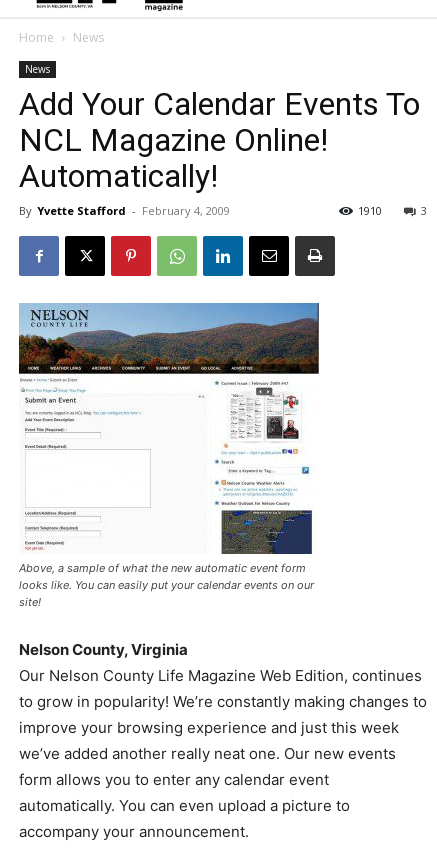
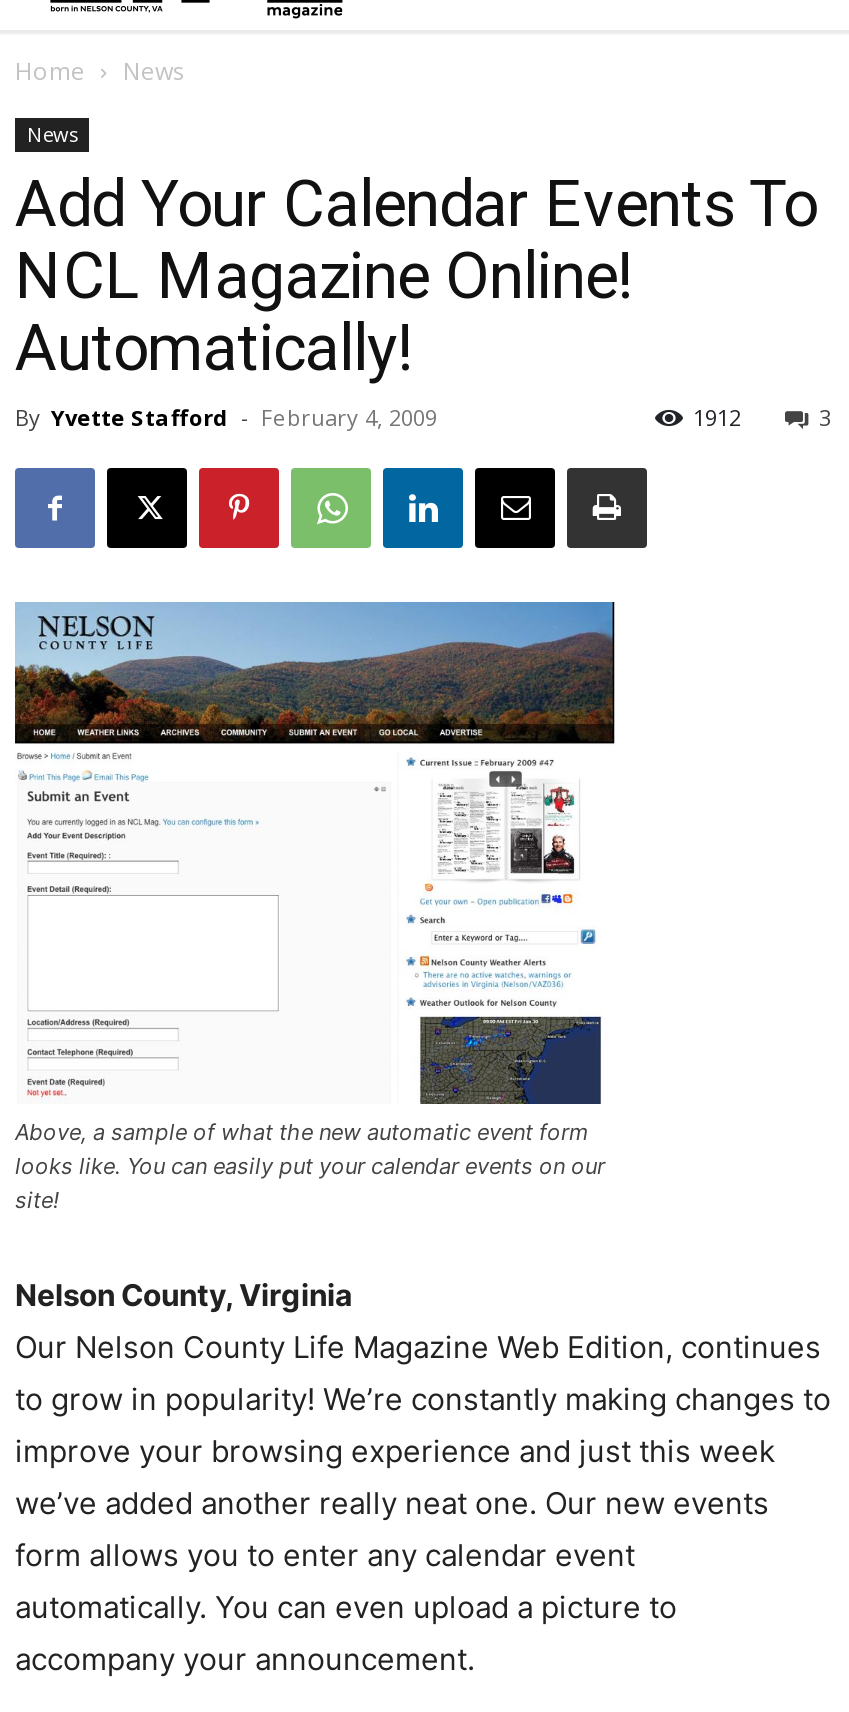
- 1910
+ 1912
